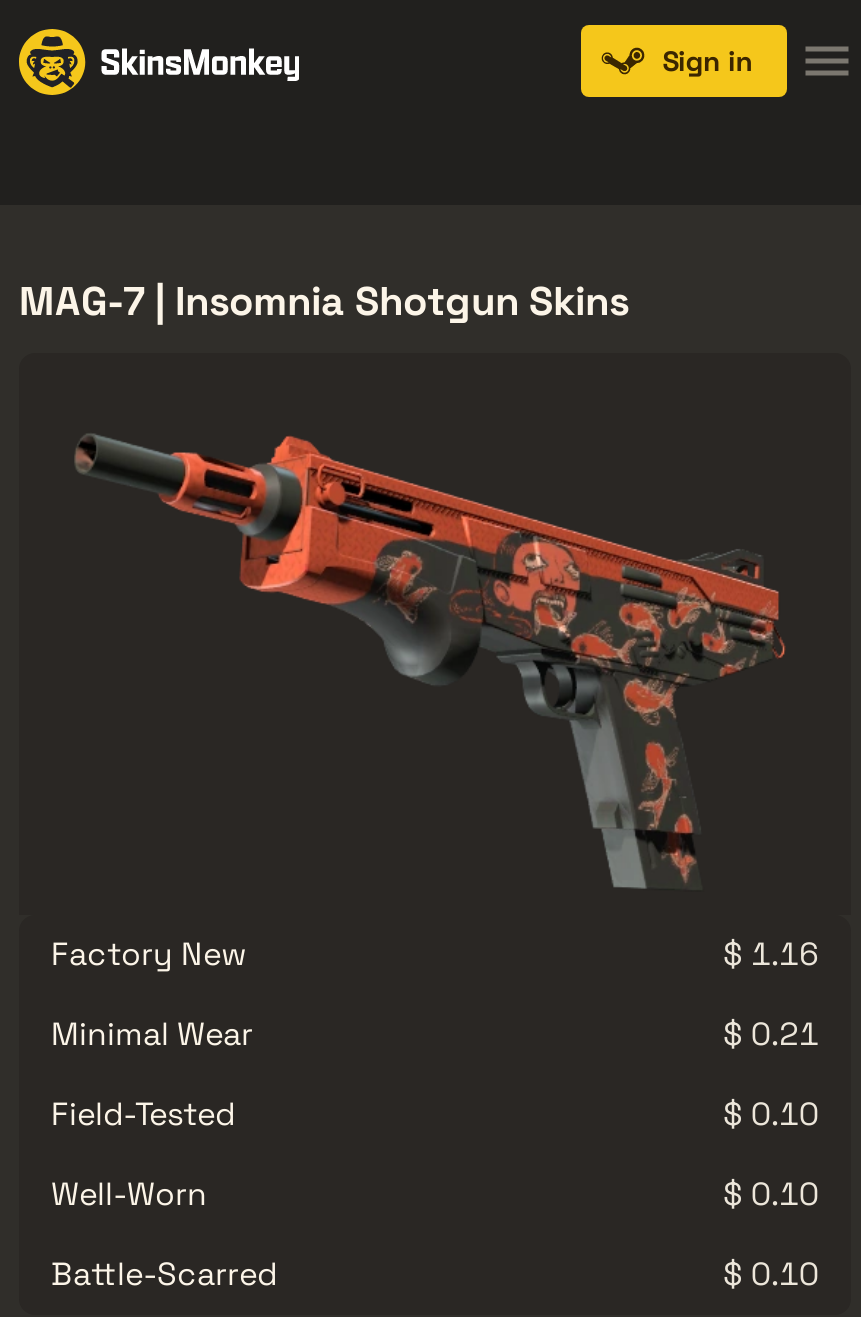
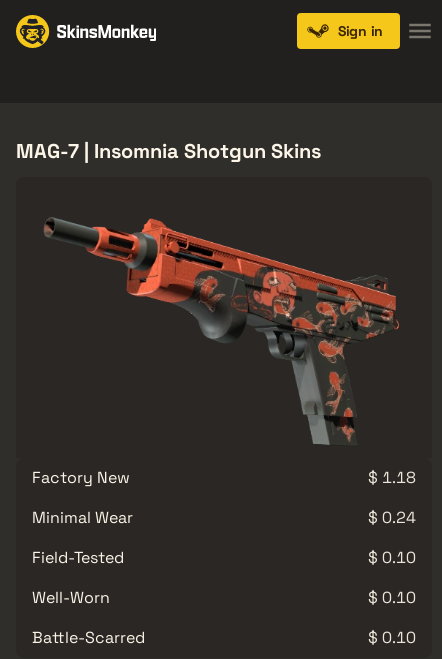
- $ 1.16
+ $ 1.18

- $ 0.21
+ $ 0.24
